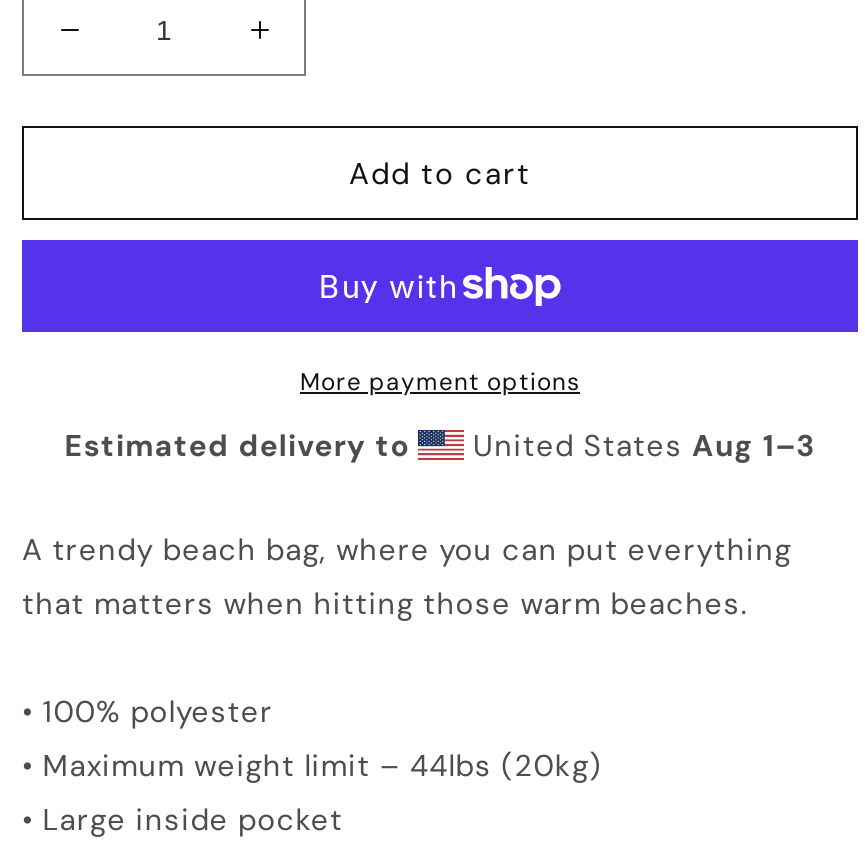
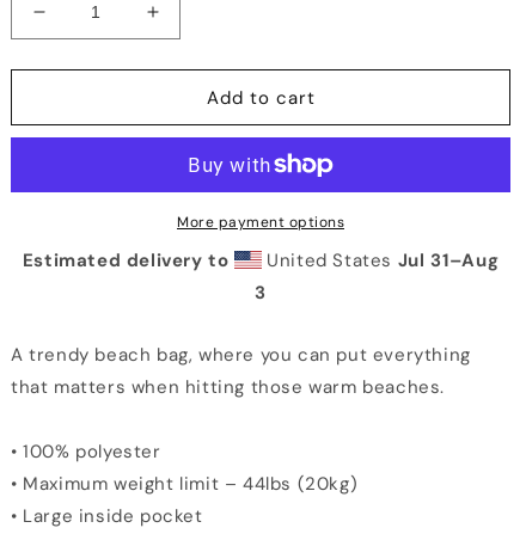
- United States Aug 1–3
+ United States Jul 31–Aug
+ 3
